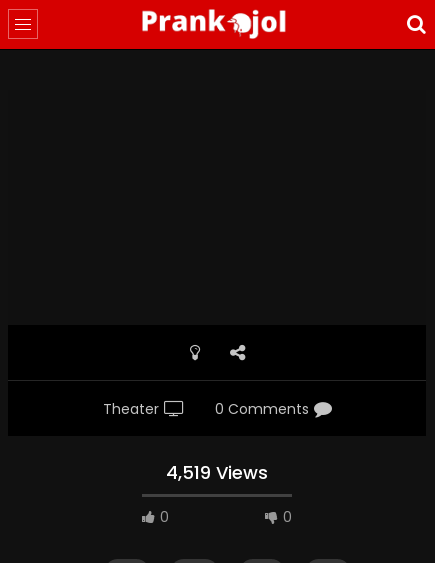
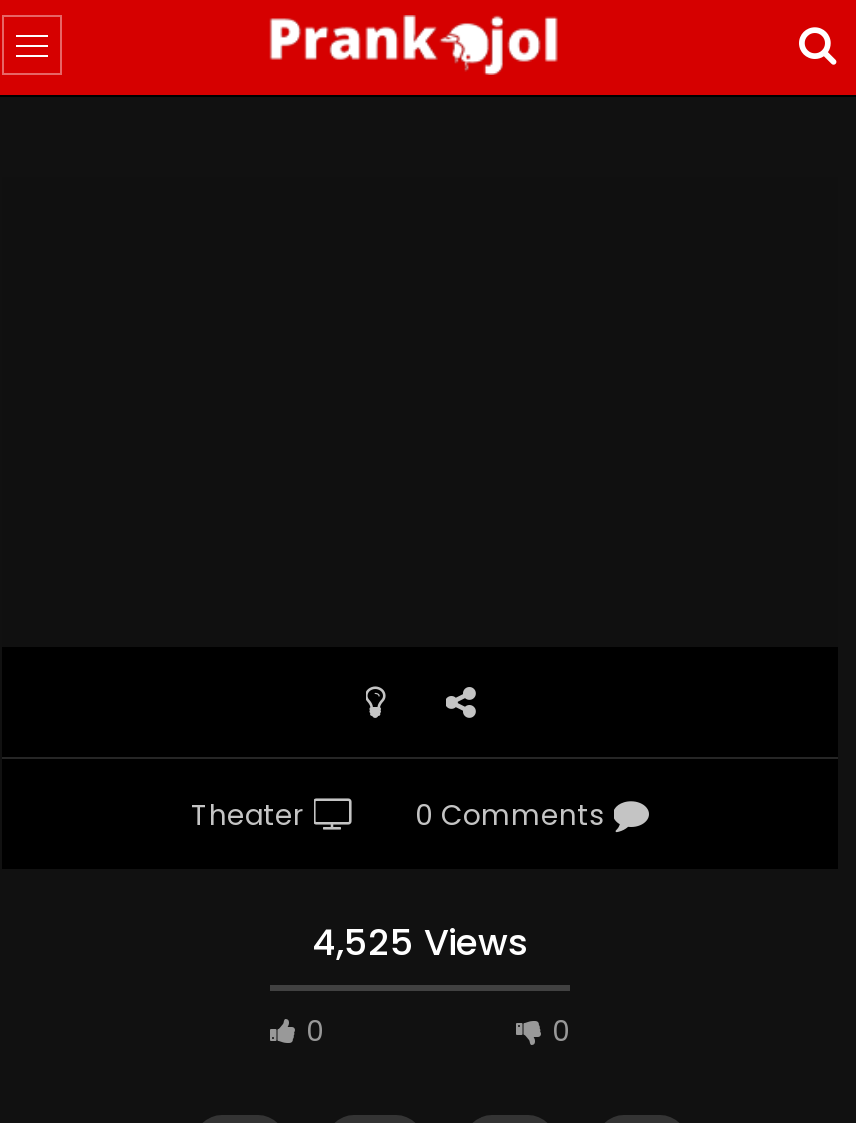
- 4,519 Views
+ 4,525 Views
